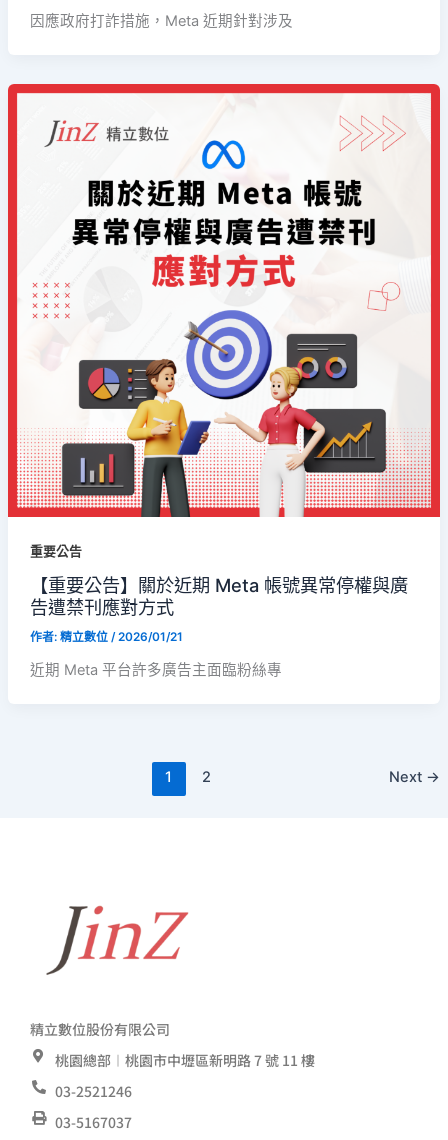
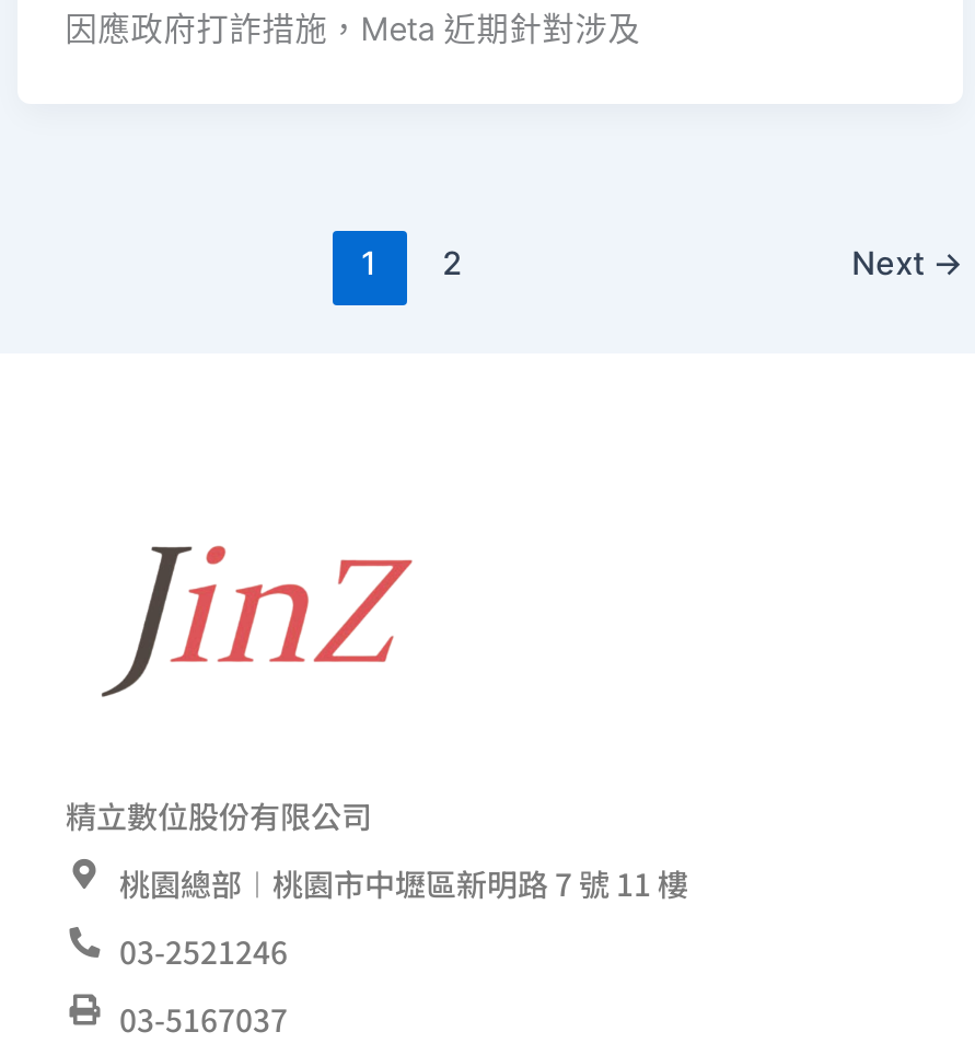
- [image]
- 重要公告
- 【重要公告】關於近期 Meta 帳號異常停權與廣
- 告遭禁刊應對方式
- 作者:精立數位/ 2026/01/21
- 近期 Meta 平台許多廣告主面臨粉絲專
